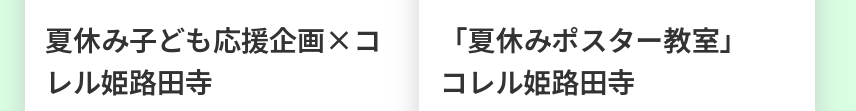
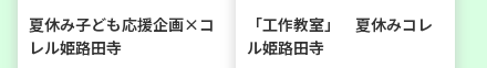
- 「夏休みポスター教室」
- コレル姫路田寺
+ 「工作教室」 夏休みコレ
+ ル姫路田寺
